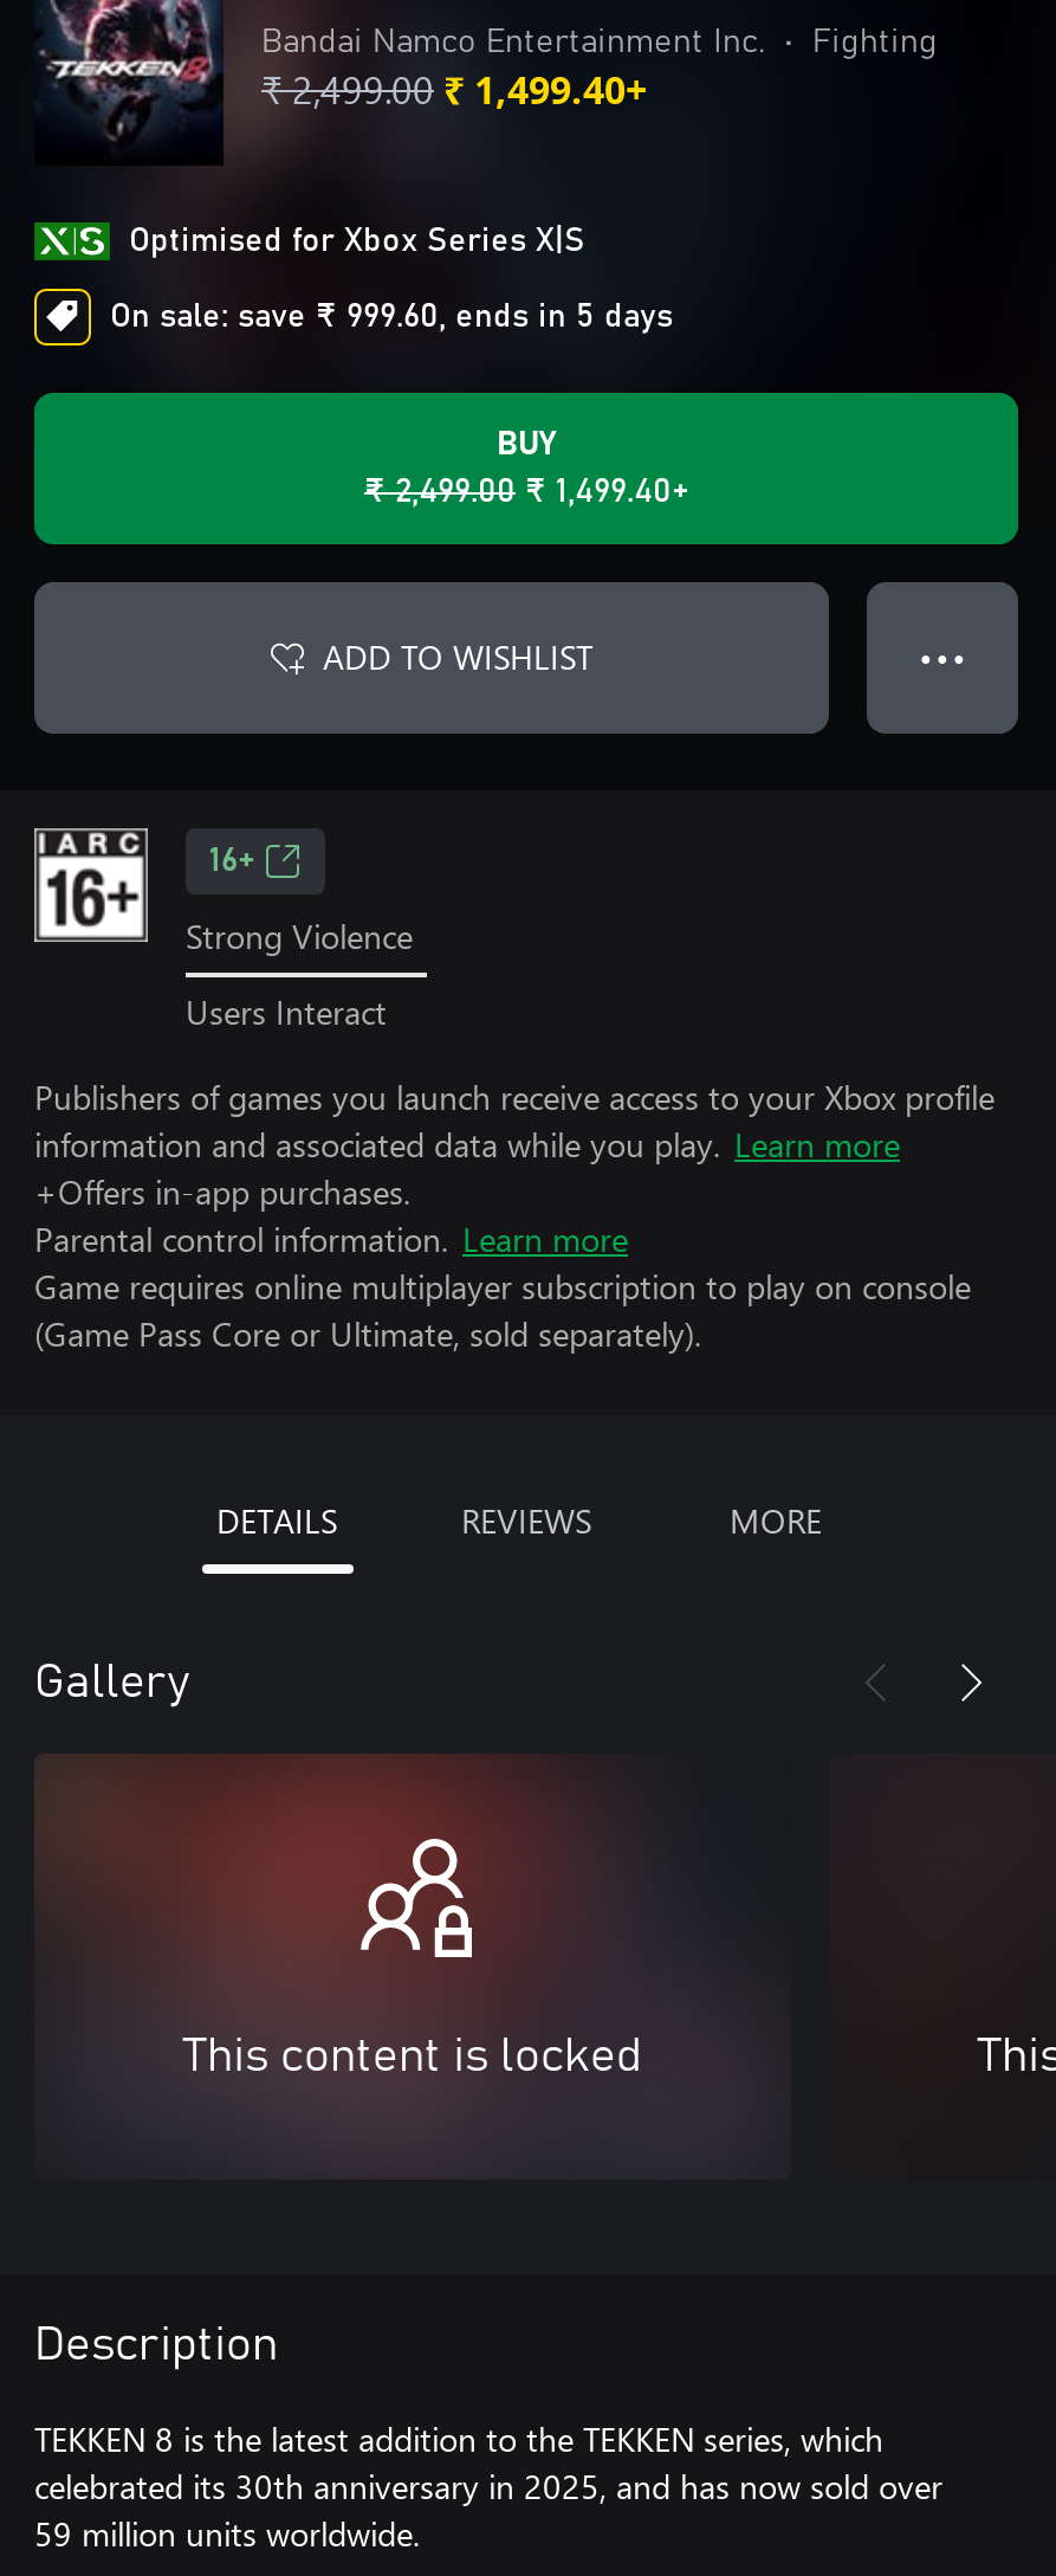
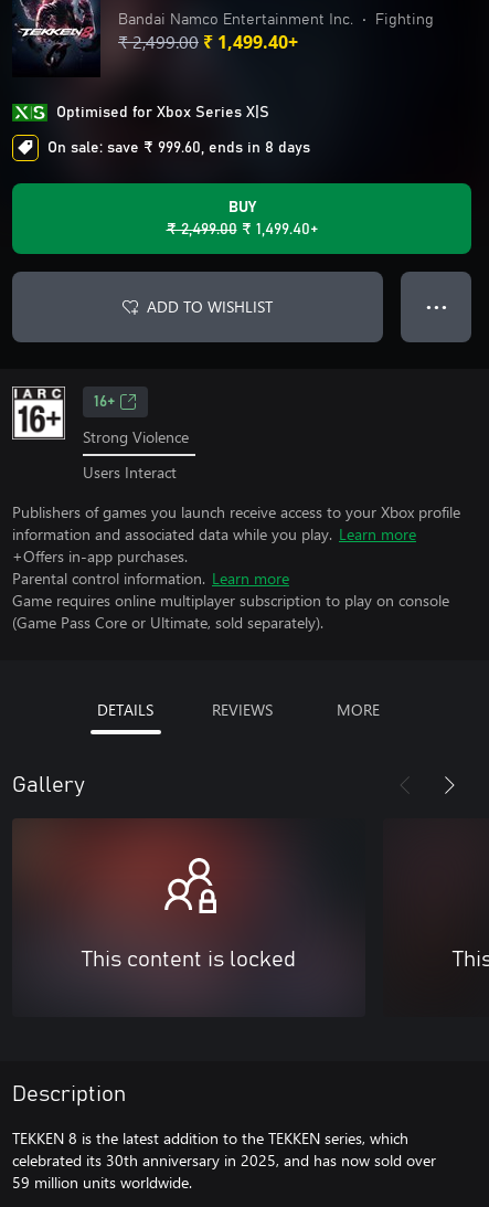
- On sale: save ₹ 999.60, ends in 5 days
+ On sale: save ₹ 999.60, ends in 8 days
